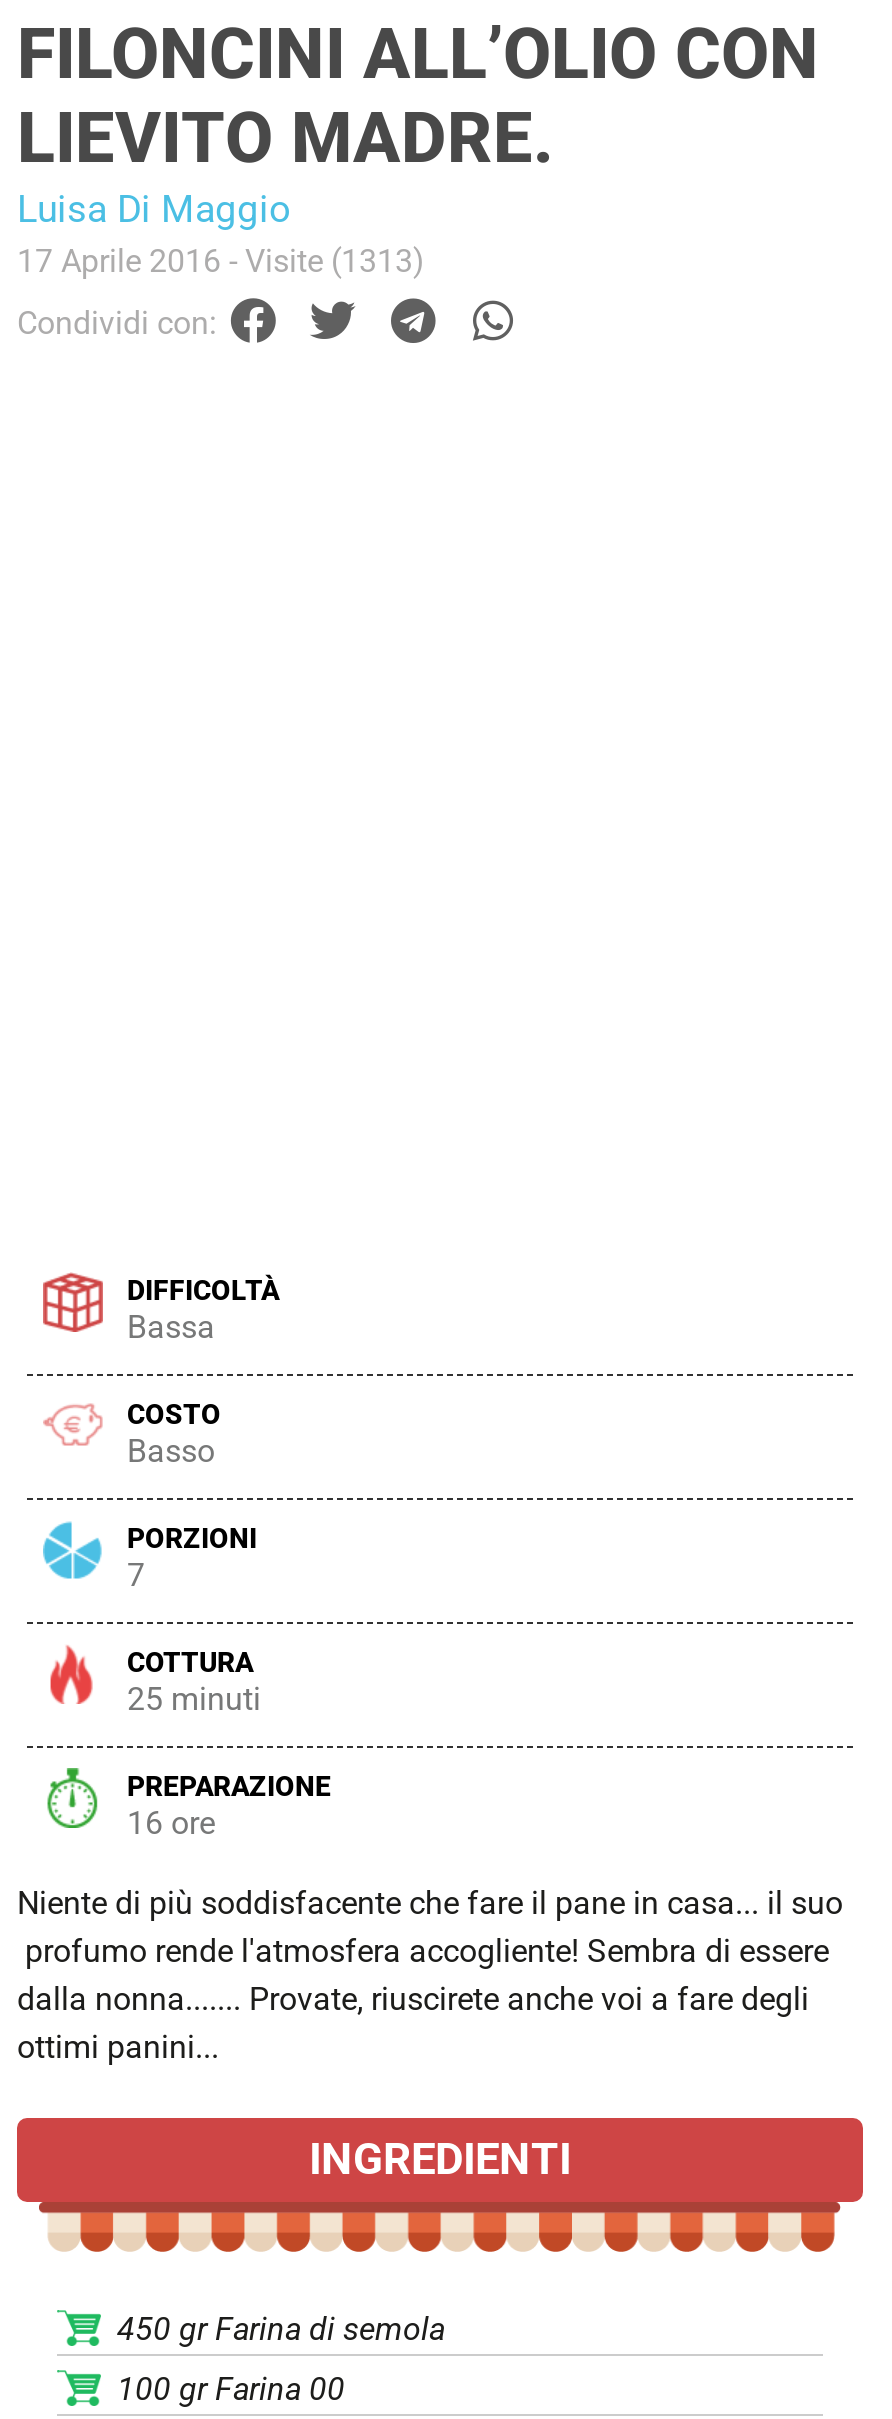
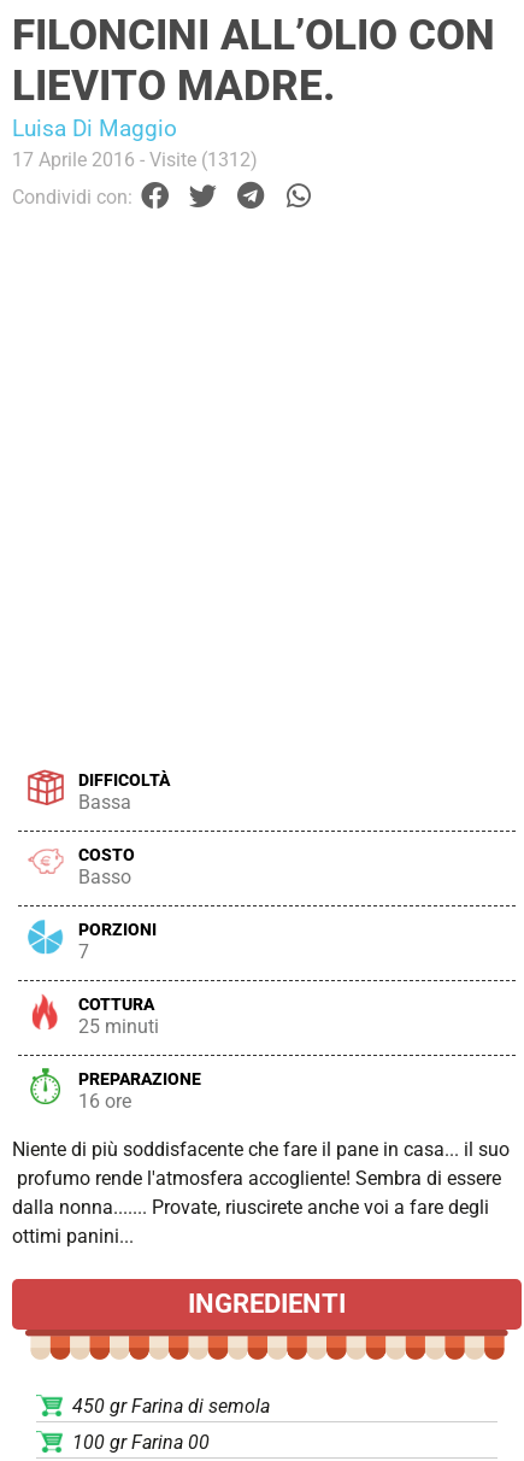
- 17 Aprile 2016 - Visite (1313)
+ 17 Aprile 2016 - Visite (1312)
